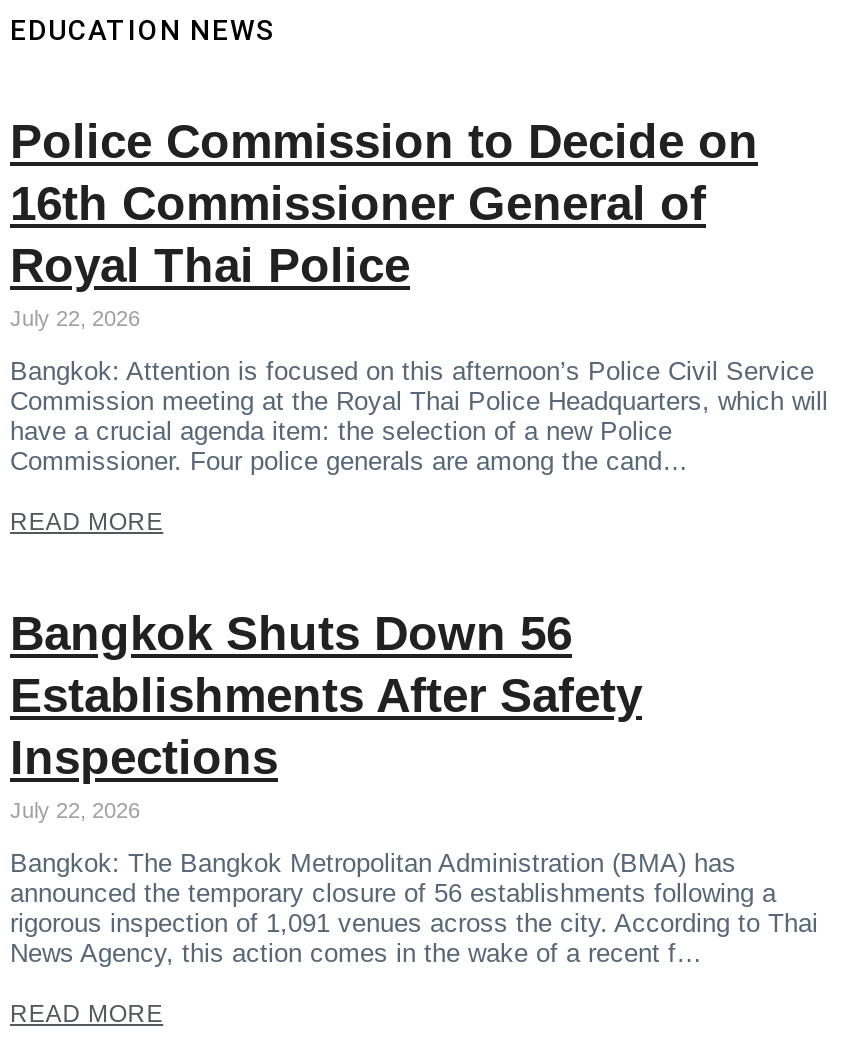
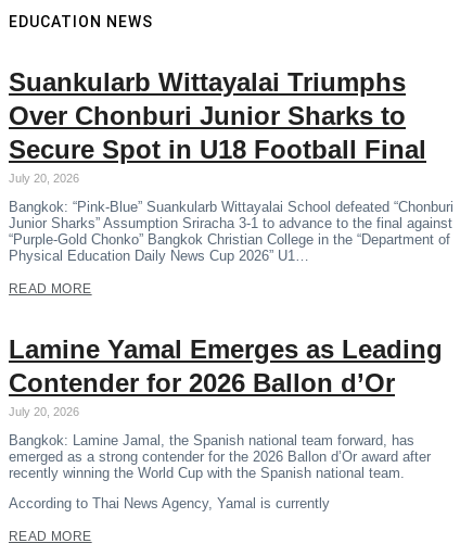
- Police Commission to Decide on
- 16th Commissioner General of
- Royal Thai Police
- July 22, 2026
+ Suankularb Wittayalai Triumphs
+ Over Chonburi Junior Sharks to
+ Secure Spot in U18 Football Final
+ July 20, 2026

- Bangkok: Attention is focused on this afternoon’s Police Civil Service
- Commission meeting at the Royal Thai Police Headquarters, which will
- have a crucial agenda item: the selection of a new Police
- Commissioner. Four police generals are among the cand…
+ Bangkok: “Pink-Blue” Suankularb Wittayalai School defeated “Chonburi
+ Junior Sharks” Assumption Sriracha 3-1 to advance to the final against
+ “Purple-Gold Chonko” Bangkok Christian College in the “Department of
+ Physical Education Daily News Cup 2026” U1…

- Bangkok Shuts Down 56
- Establishments After Safety
- Inspections
- July 22, 2026
- Bangkok: The Bangkok Metropolitan Administration (BMA) has
- announced the temporary closure of 56 establishments following a
- rigorous inspection of 1,091 venues across the city. According to Thai
- News Agency, this action comes in the wake of a recent f…
+ Lamine Yamal Emerges as Leading
+ Contender for 2026 Ballon d’Or
+ July 20, 2026
+ Bangkok: Lamine Jamal, the Spanish national team forward, has
+ emerged as a strong contender for the 2026 Ballon d’Or award after
+ recently winning the World Cup with the Spanish national team.
+ According to Thai News Agency, Yamal is currently
